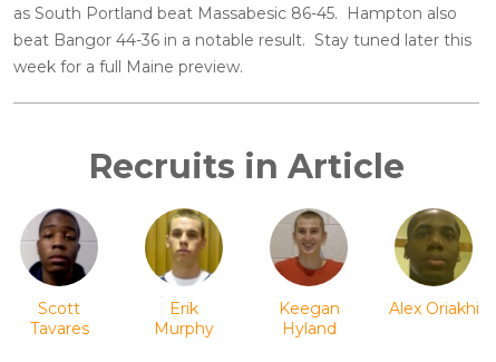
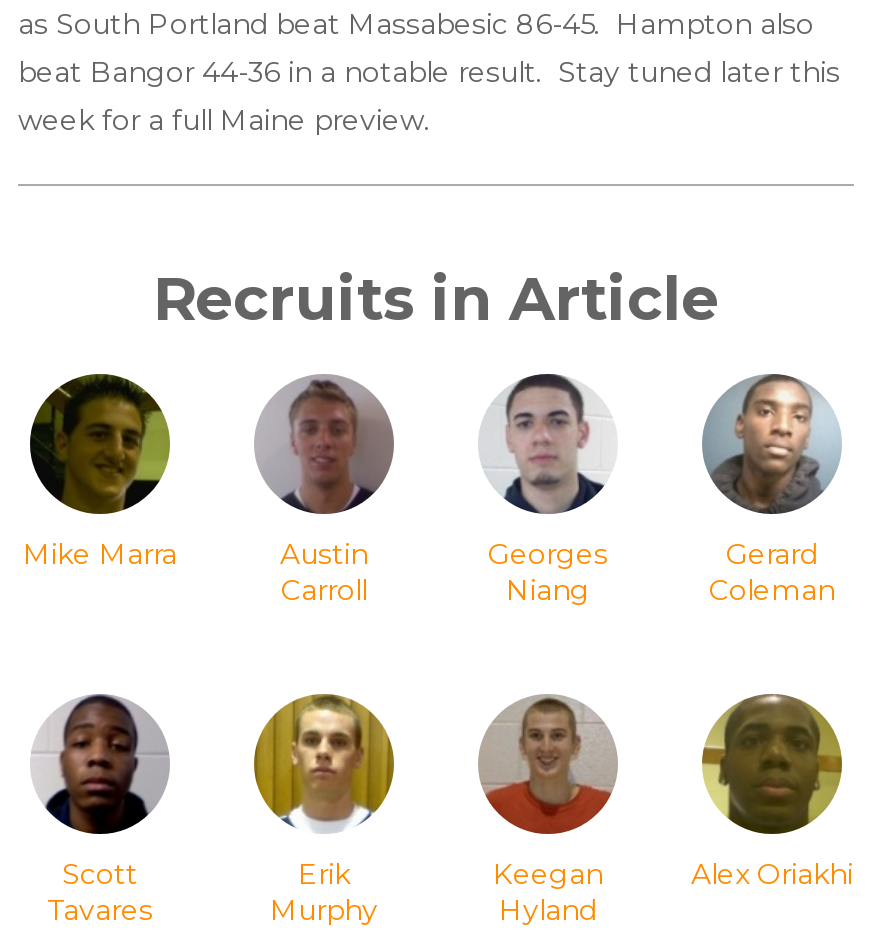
+ [image]
+ Mike Marra
+ Austin
+ Carroll

+ [image]

+ [image]
+ Georges
+ Niang

+ [image]
+ Gerard
+ Coleman
